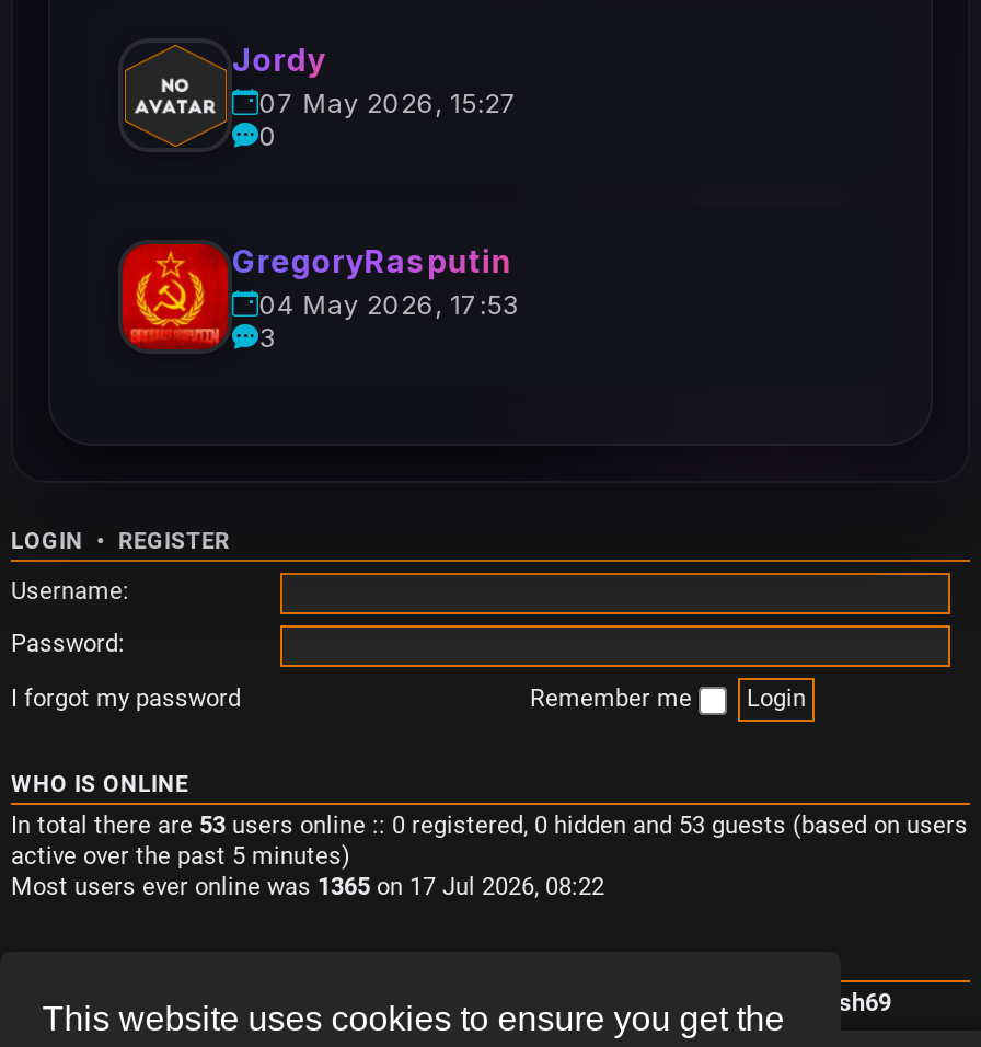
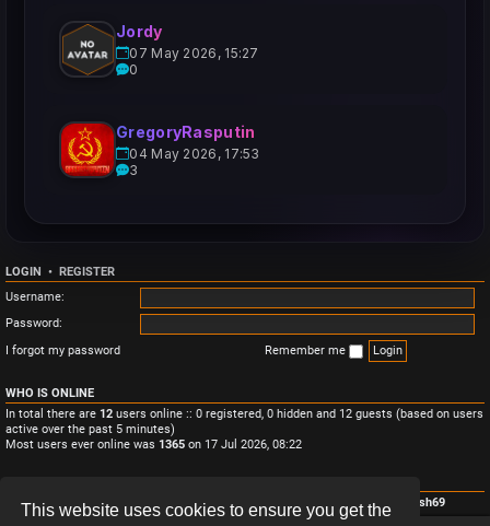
- In total there are 53 users online :: 0 registered, 0 hidden and 53 guests (based on users
+ In total there are 12 users online :: 0 registered, 0 hidden and 12 guests (based on users
